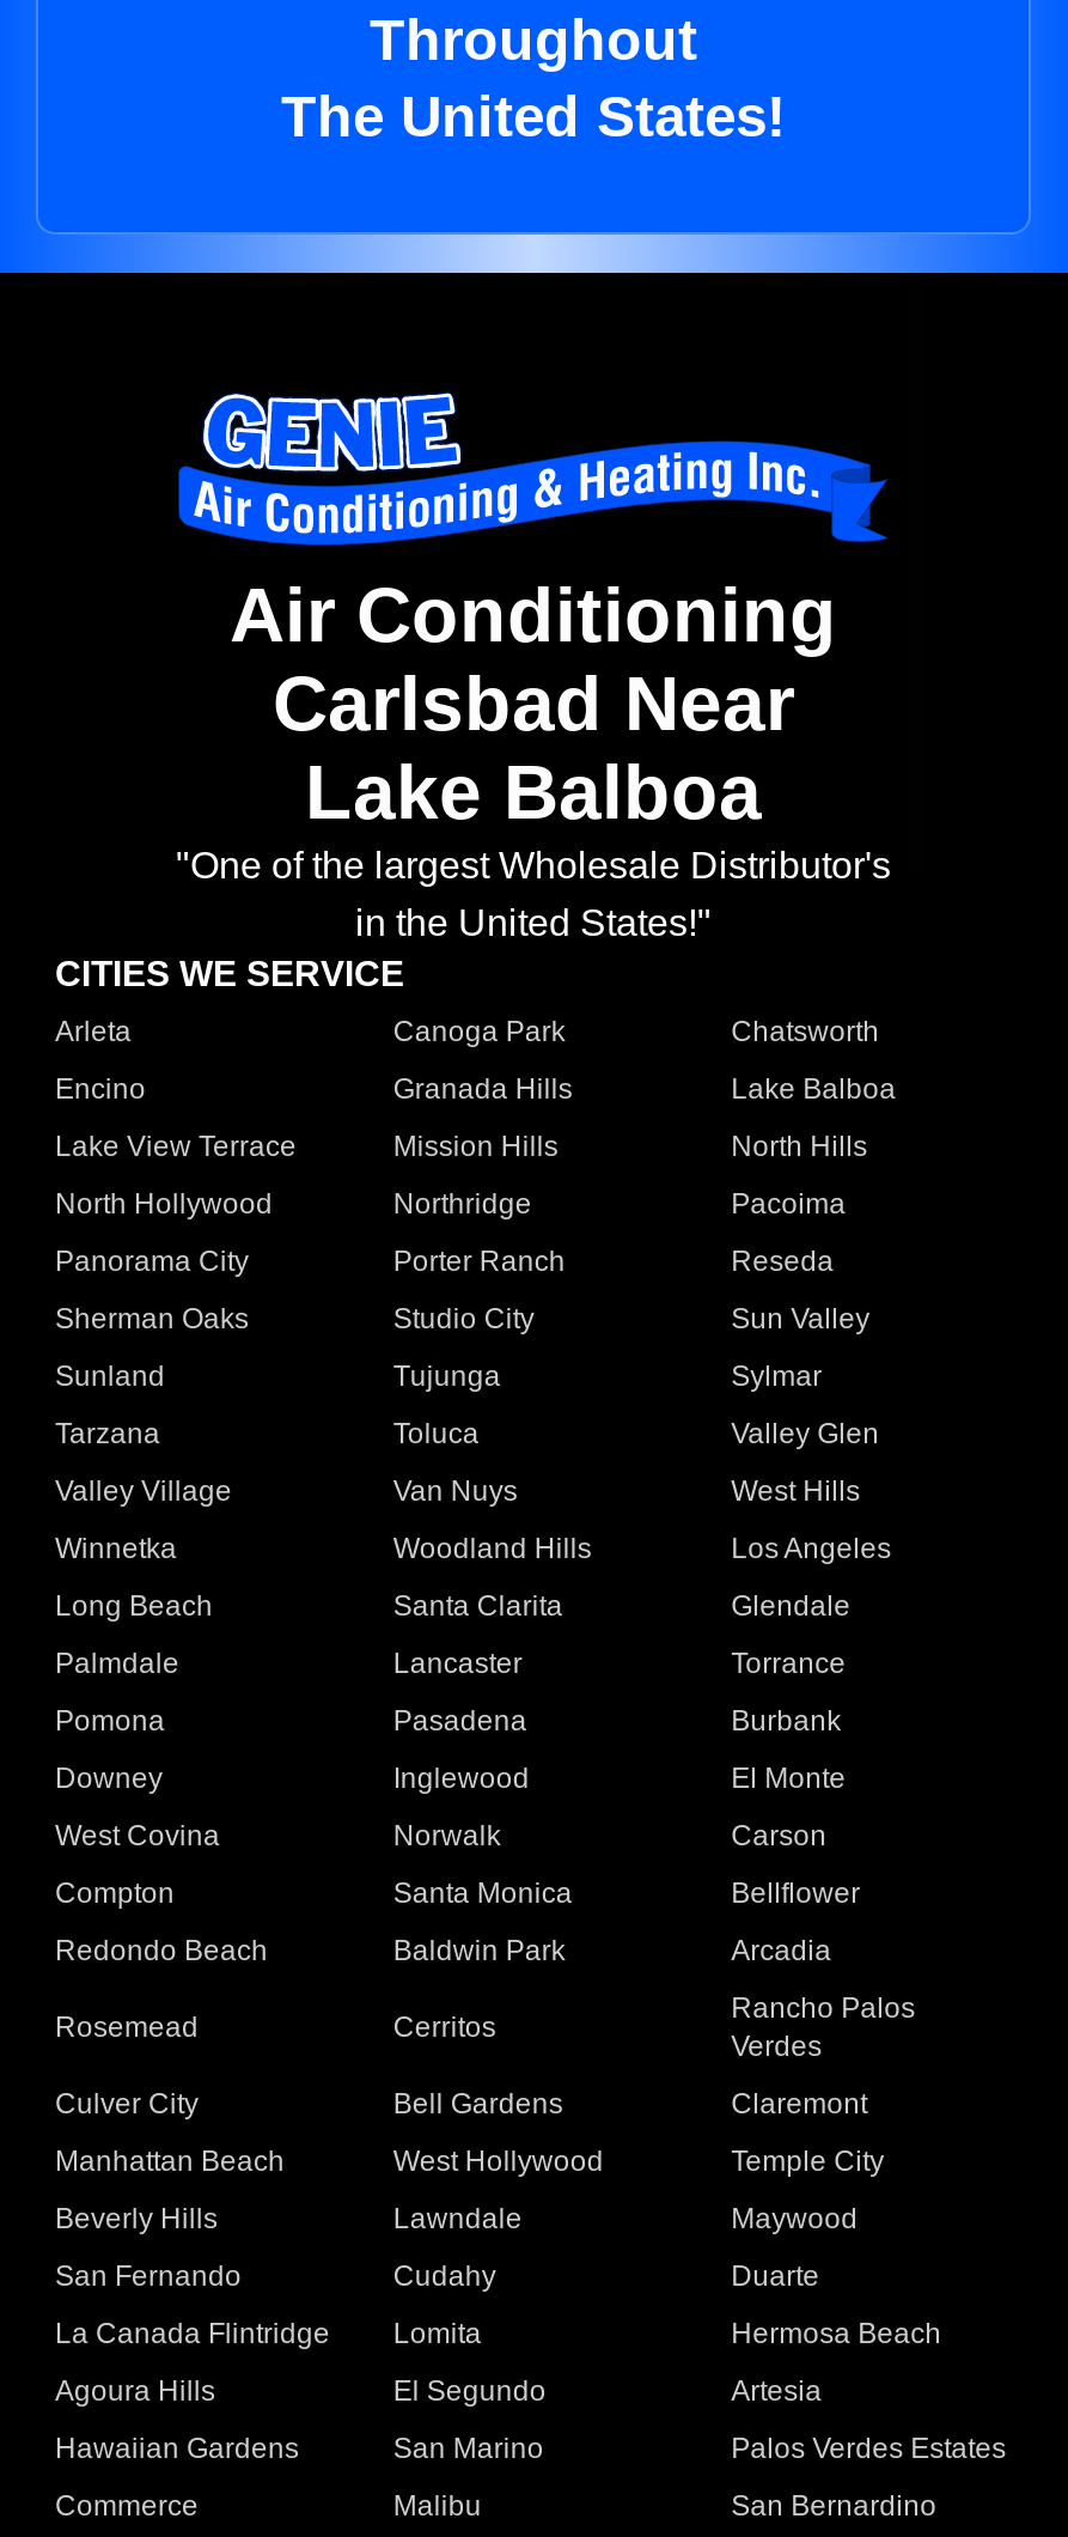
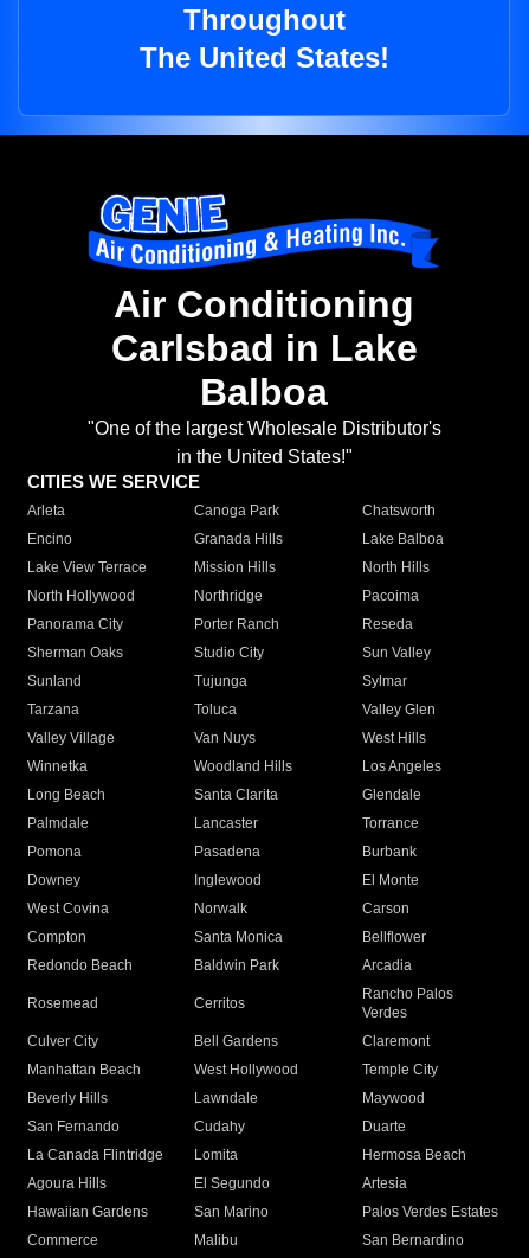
- Carlsbad Near
- Lake Balboa
+ Carlsbad in Lake
+ Balboa
